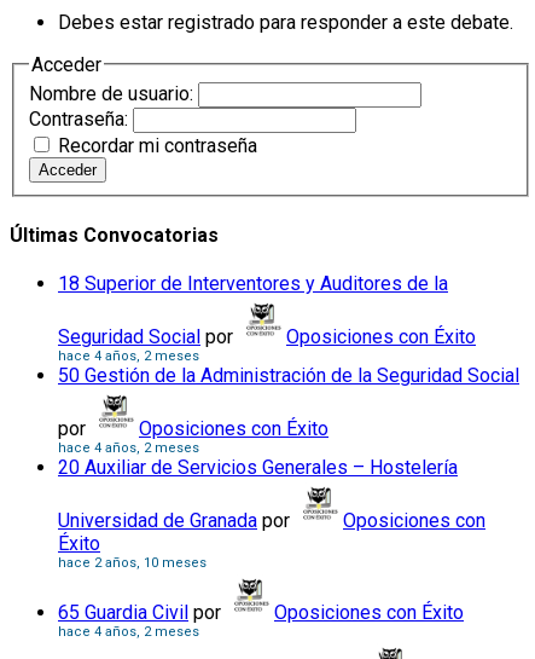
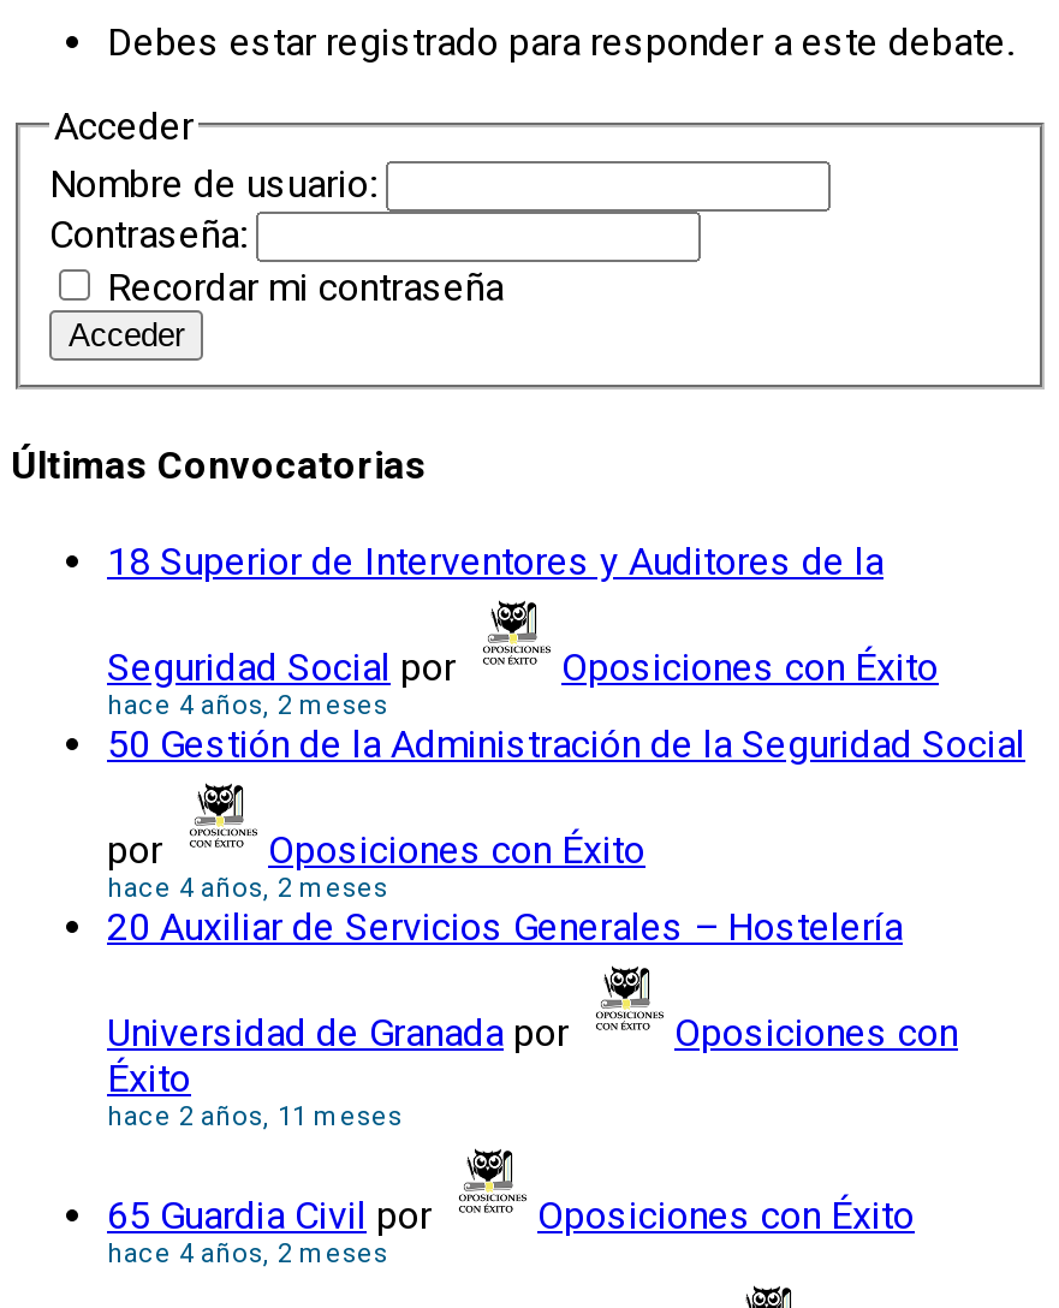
- hace 2 años, 10 meses
+ hace 2 años, 11 meses
